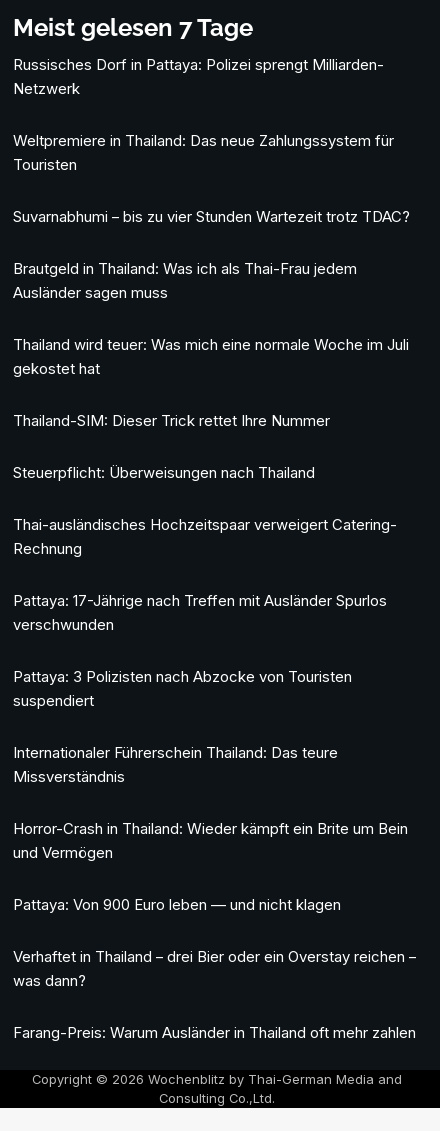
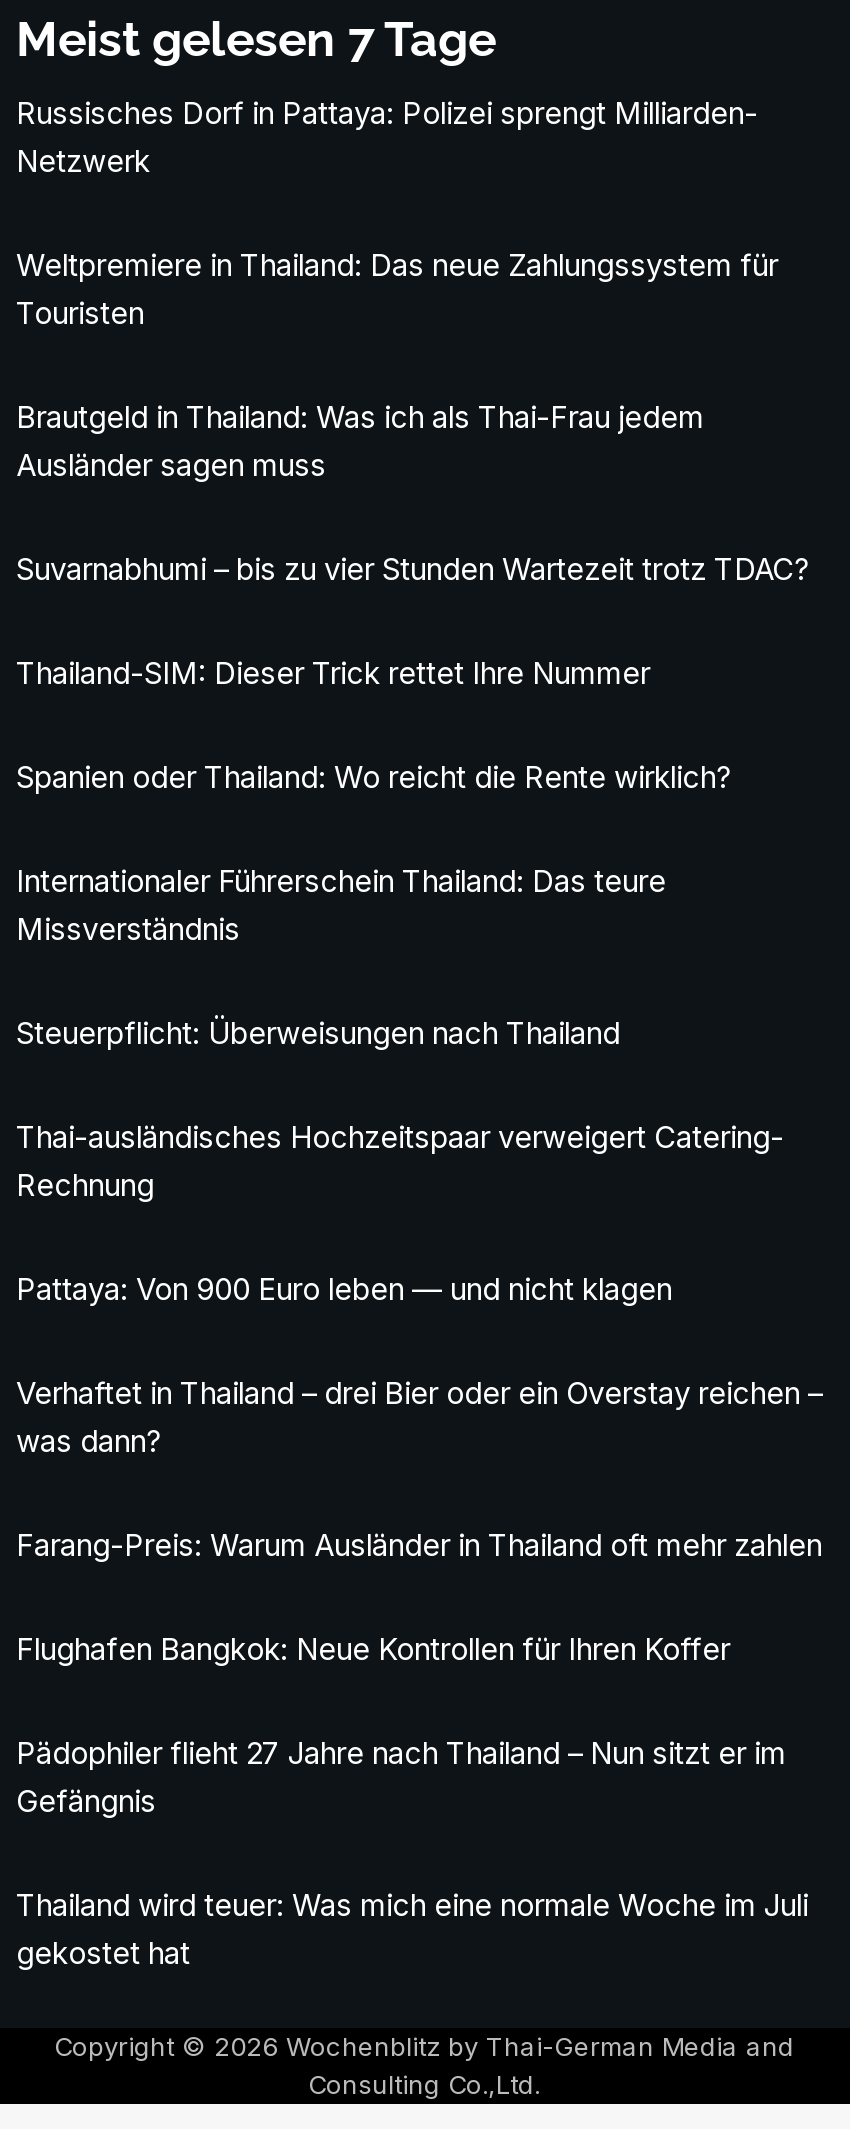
moved down: Suvarnabhumi – bis zu vier Stunden Wartezeit trotz TDAC?

moved down: Thailand wird teuer: Was mich eine normale Woche im Juli | gekostet hat

moved up: Thailand-SIM: Dieser Trick rettet Ihre Nummer

+ Spanien oder Thailand: Wo reicht die Rente wirklich?

moved down: Steuerpflicht: Überweisungen nach Thailand | Thai-ausländisches Hochzeitspaar verweigert Catering- | Rechnung

- Pattaya: 17-Jährige nach Treffen mit Ausländer Spurlos
- verschwunden
- Pattaya: 3 Polizisten nach Abzocke von Touristen
- suspendiert
- Horror-Crash in Thailand: Wieder kämpft ein Brite um Bein
- und Vermögen

moved up: Internationaler Führerschein Thailand: Das teure | Missverständnis

moved up: Pattaya: Von 900 Euro leben — und nicht klagen | Verhaftet in Thailand – drei Bier oder ein Overstay reichen – | was dann? | Farang-Preis: Warum Ausländer in Thailand oft mehr zahlen

+ Flughafen Bangkok: Neue Kontrollen für Ihren Koffer
+ Pädophiler flieht 27 Jahre nach Thailand – Nun sitzt er im
+ Gefängnis
